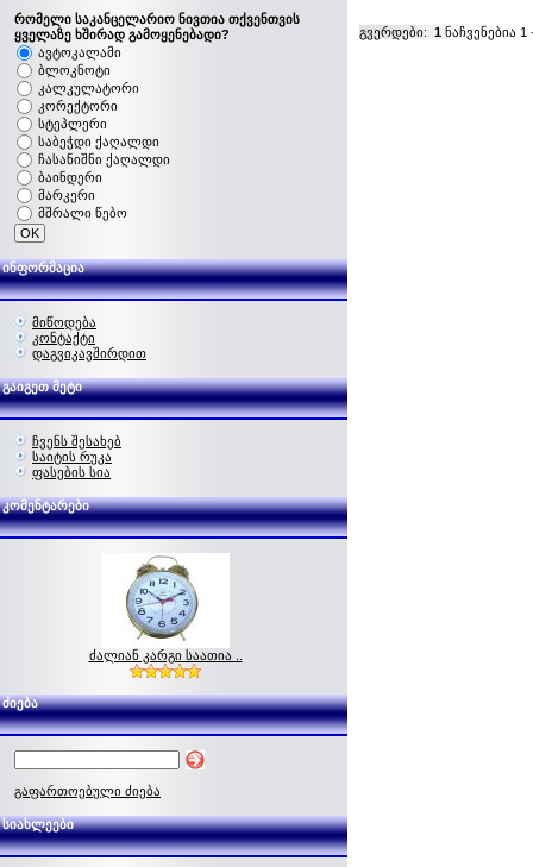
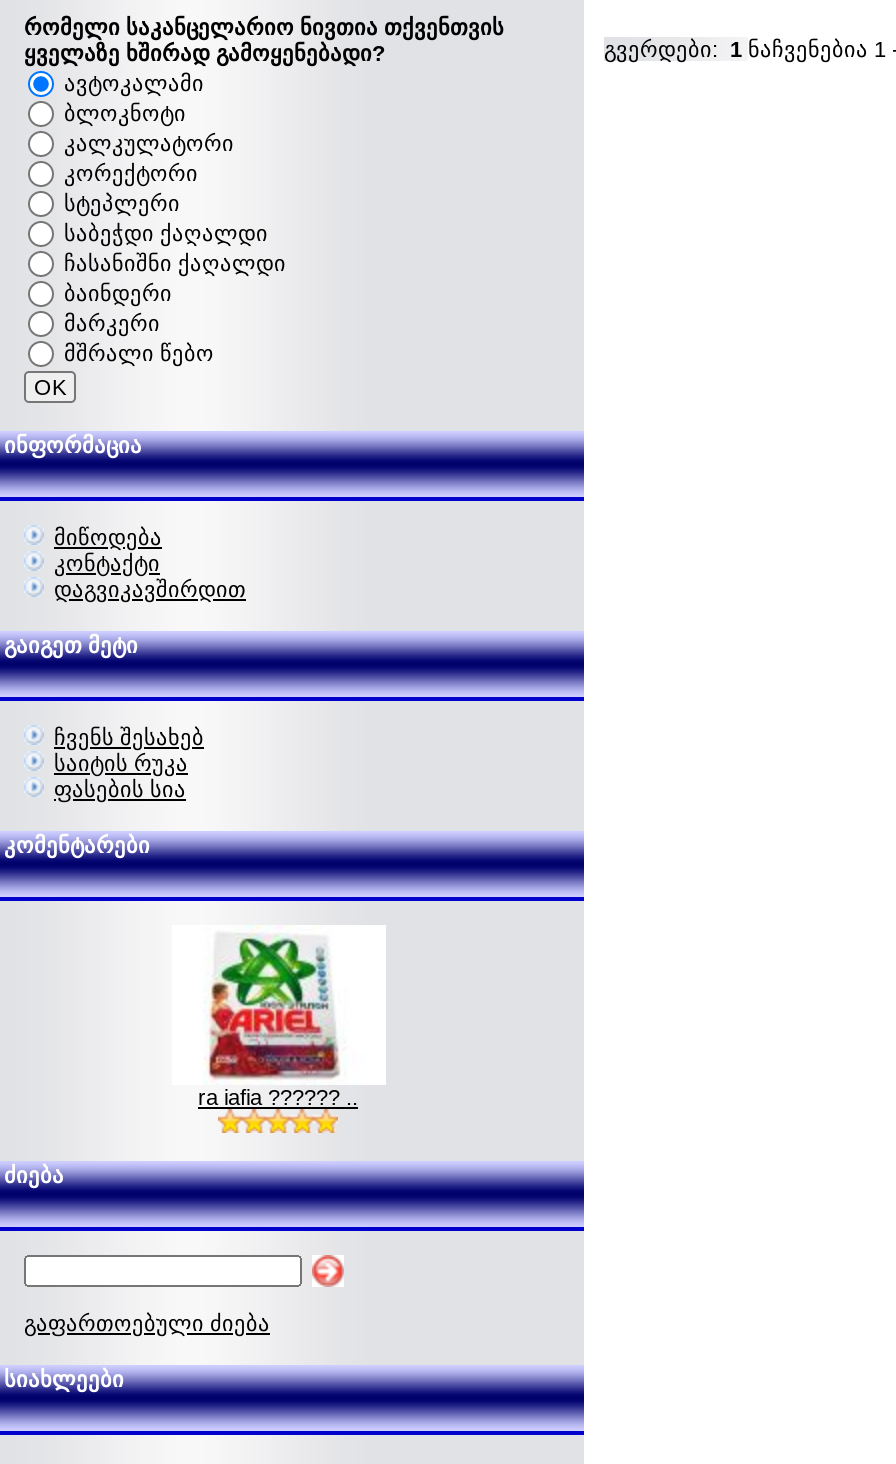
- [image]
- ძალიან კარგი საათია ..
+ [image]
+ ra iafia ?????? ..
